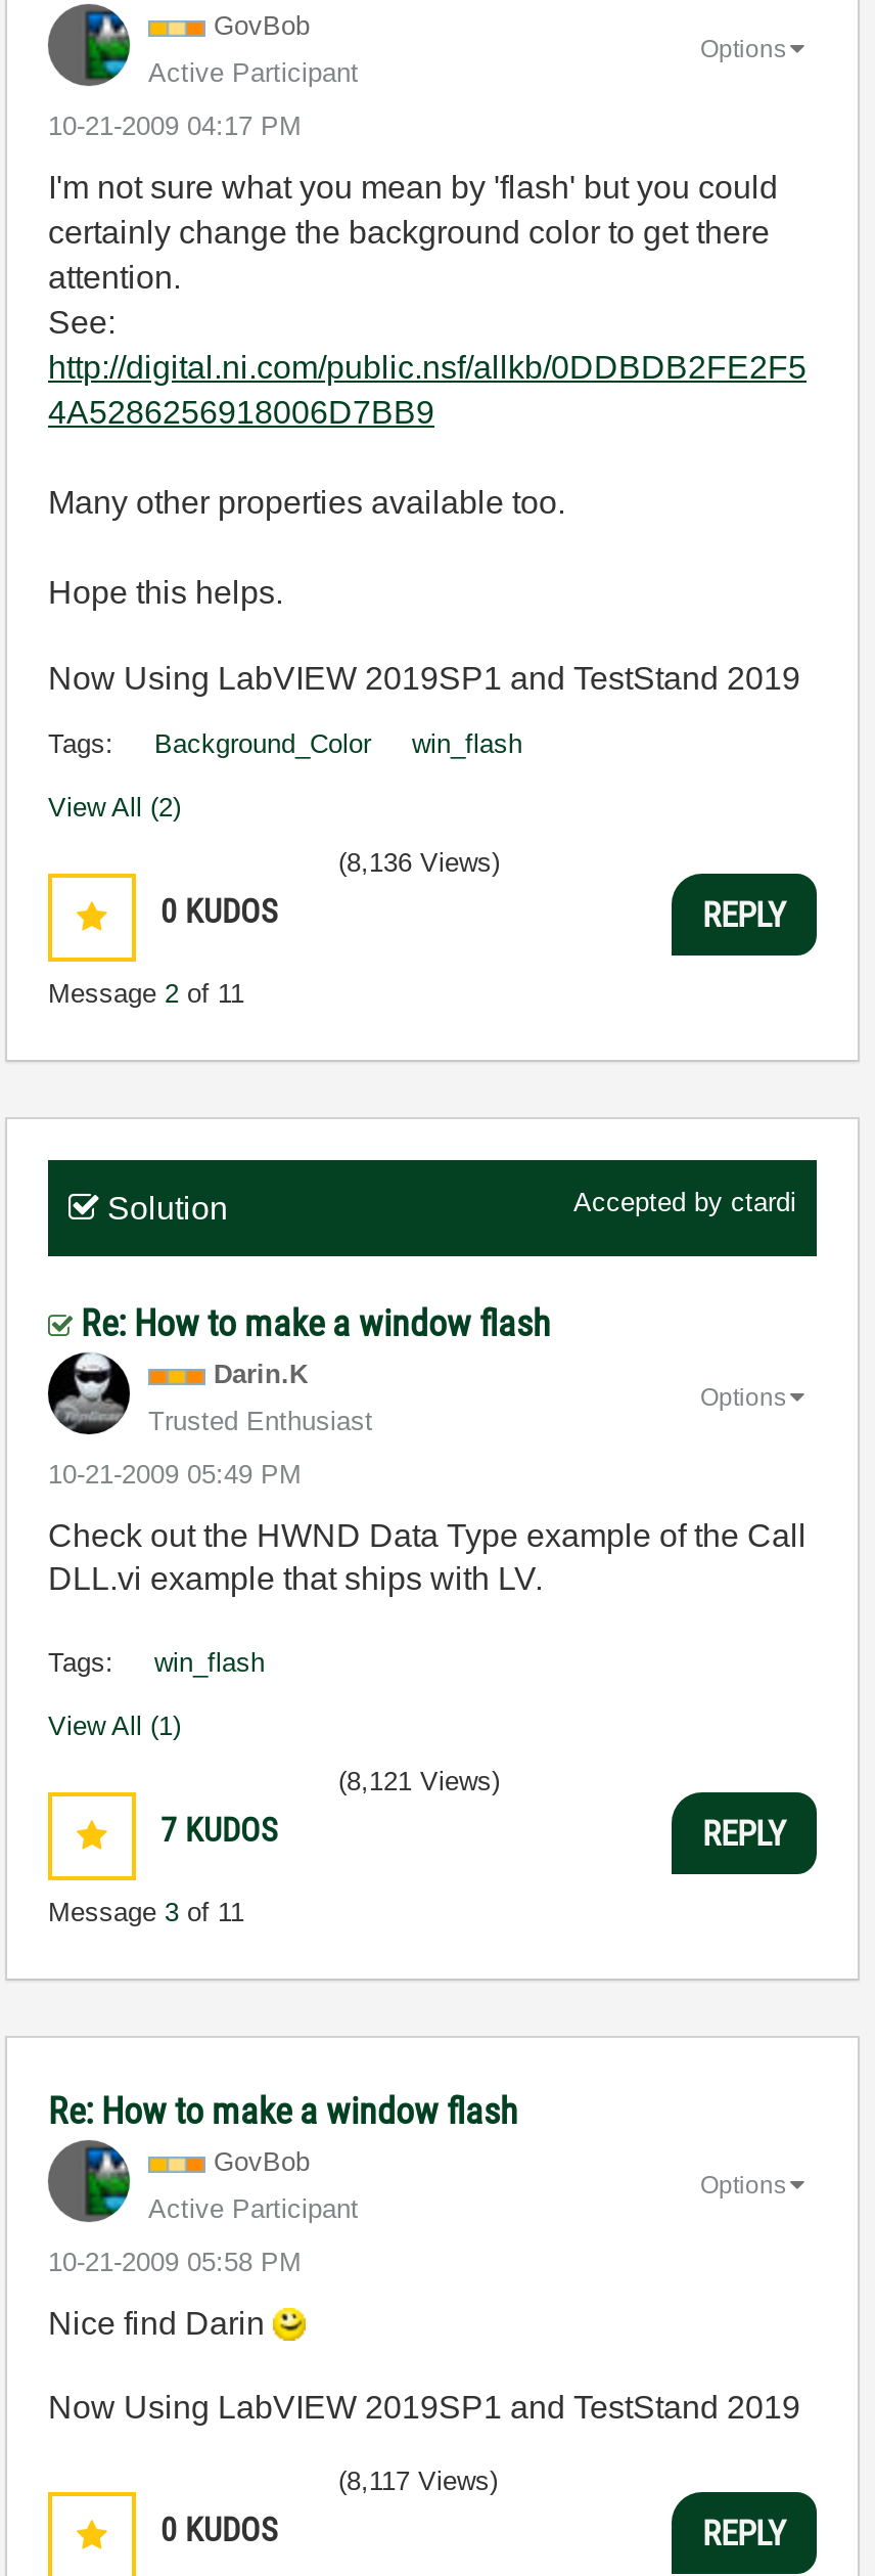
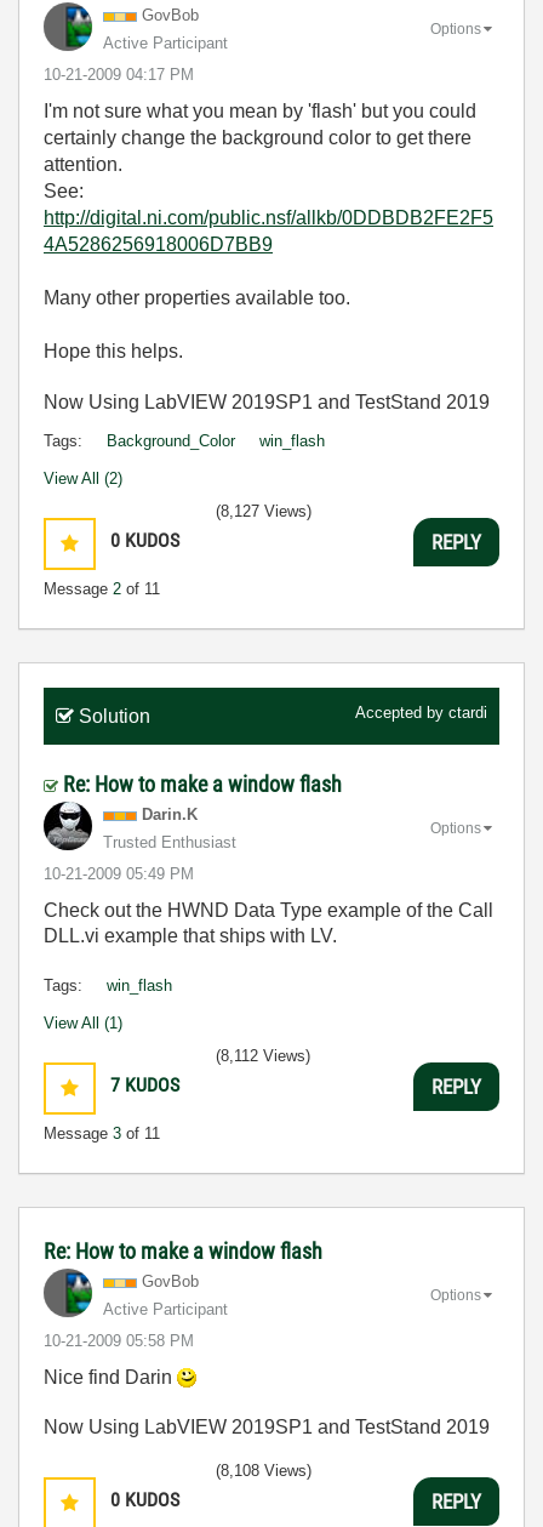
- (8,136 Views)
+ (8,127 Views)

- (8,121 Views)
+ (8,112 Views)

- (8,117 Views)
+ (8,108 Views)
